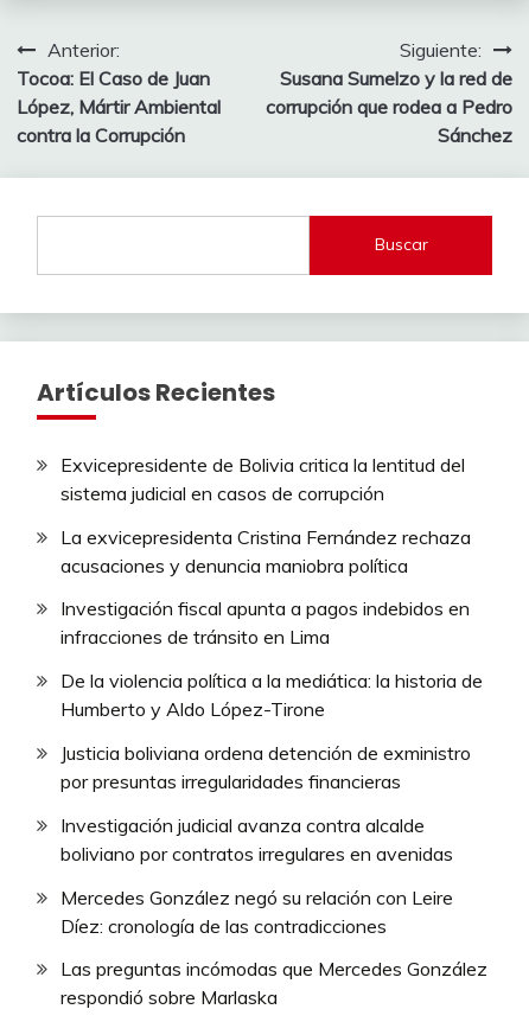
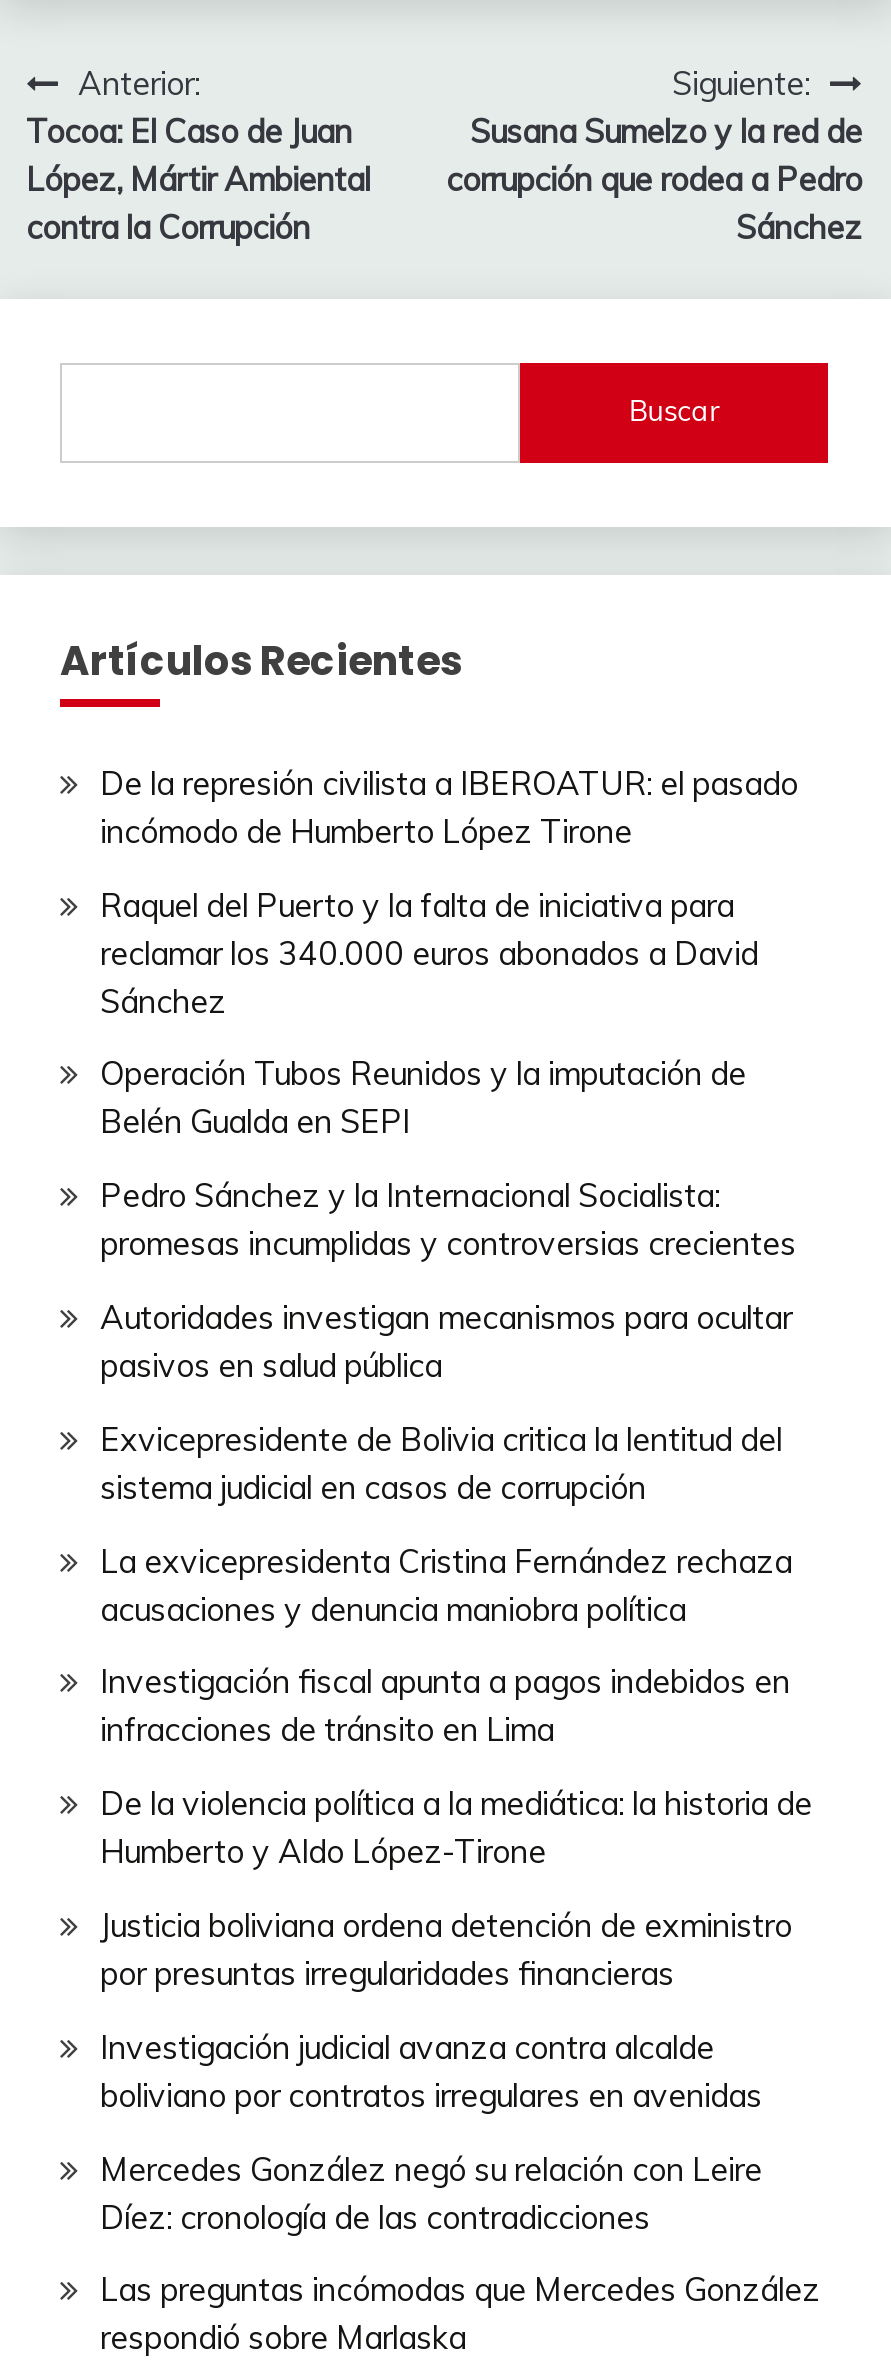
+ De la represión civilista a IBEROATUR: el pasado
+ incómodo de Humberto López Tirone
+ Raquel del Puerto y la falta de iniciativa para
+ reclamar los 340.000 euros abonados a David
+ Sánchez
+ Operación Tubos Reunidos y la imputación de
+ Belén Gualda en SEPI
+ Pedro Sánchez y la Internacional Socialista:
+ promesas incumplidas y controversias crecientes
+ Autoridades investigan mecanismos para ocultar
+ pasivos en salud pública
